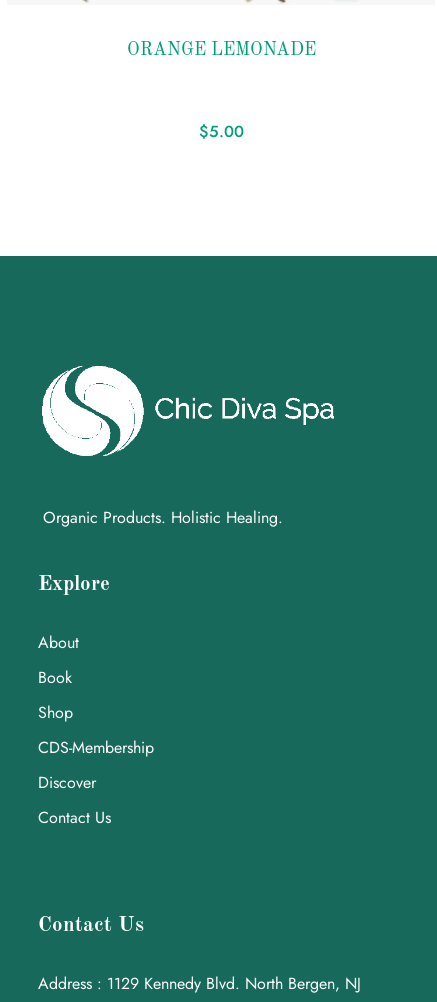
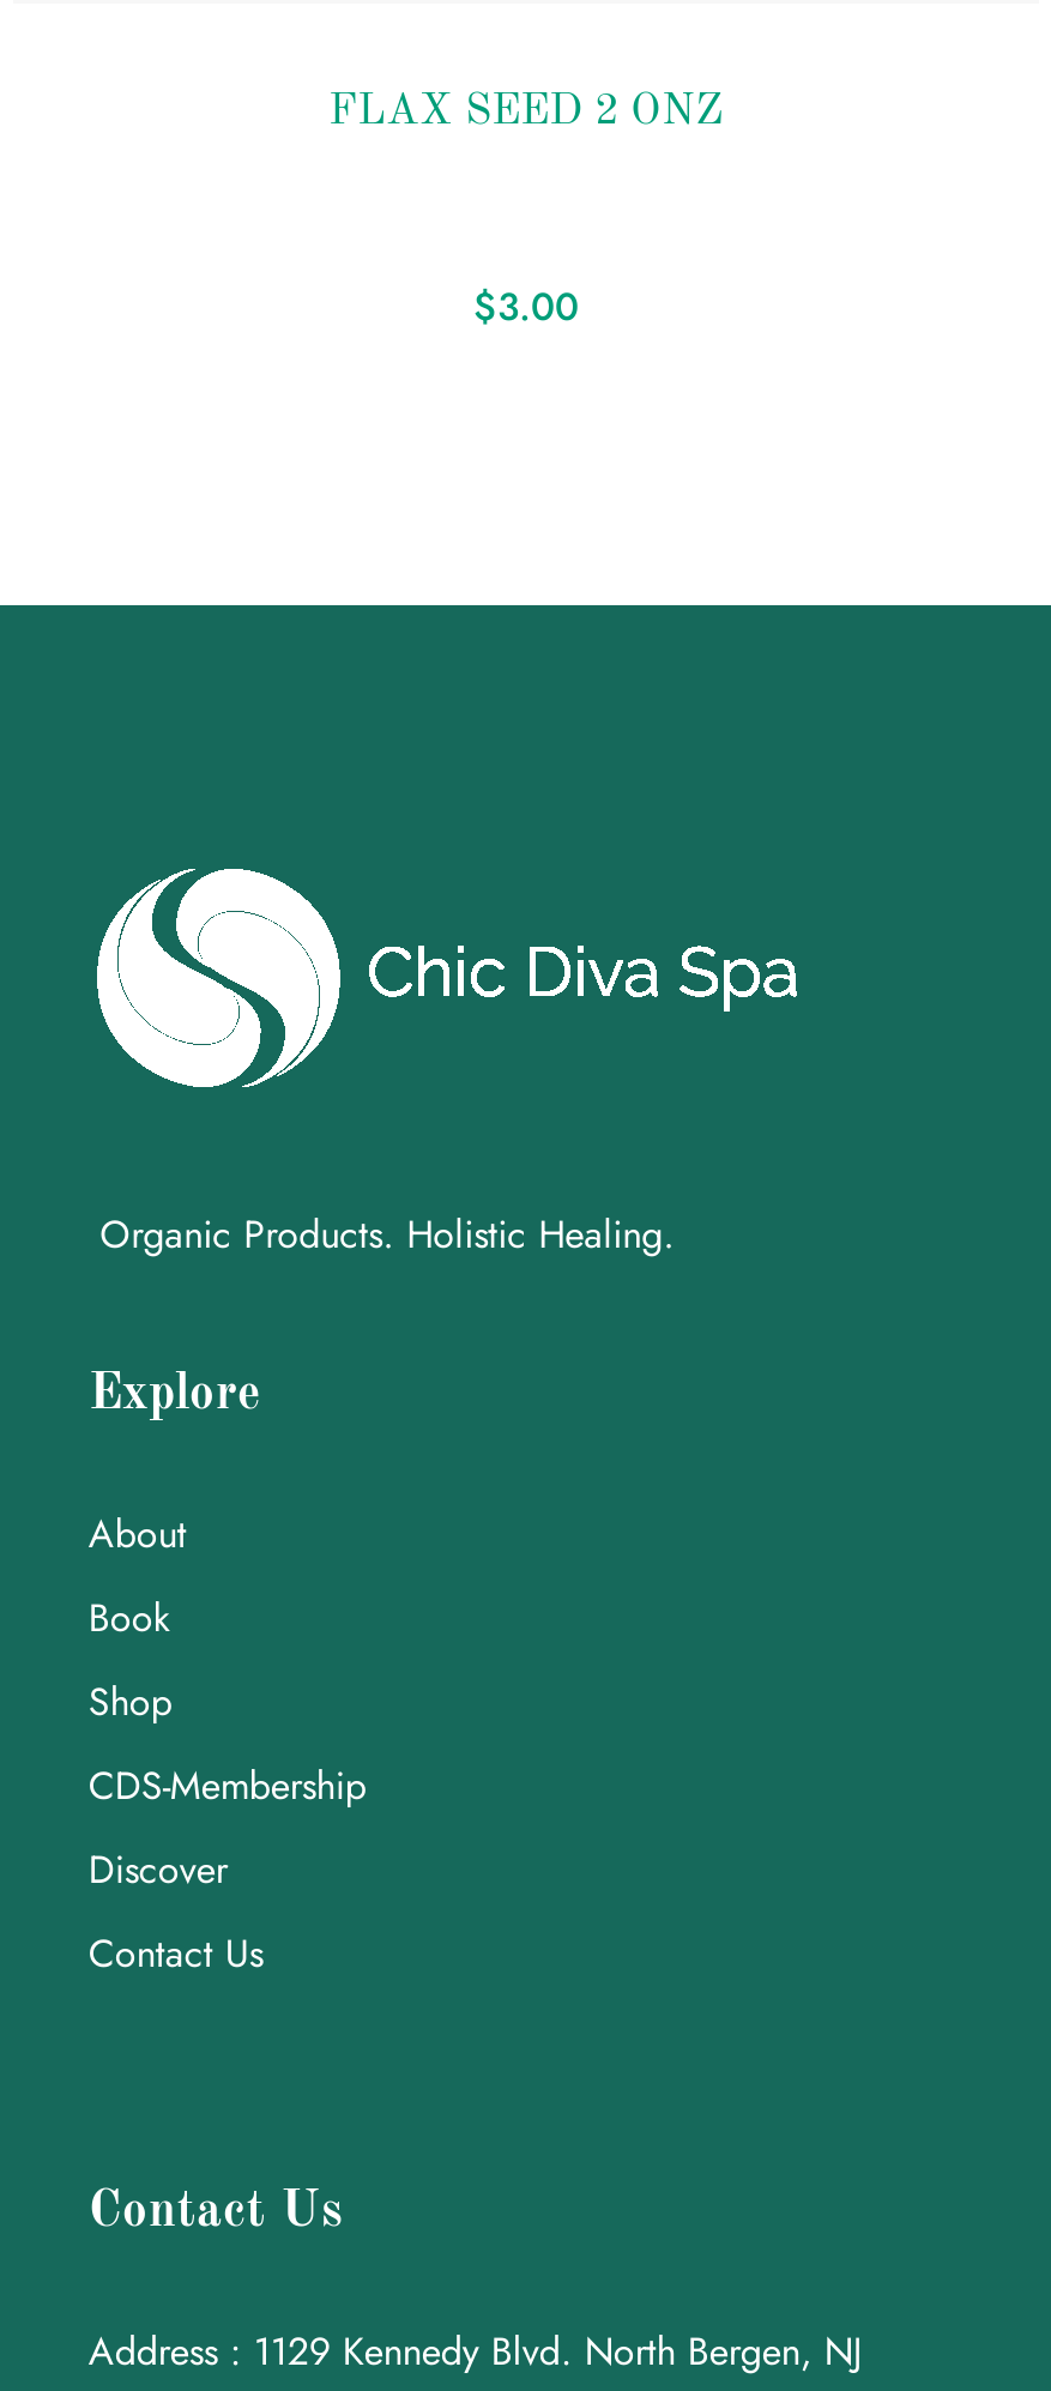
- ORANGE LEMONADE
+ FLAX SEED 2 ONZ

- $5.00
+ $3.00
